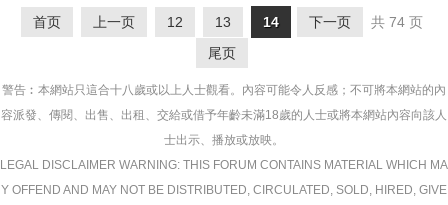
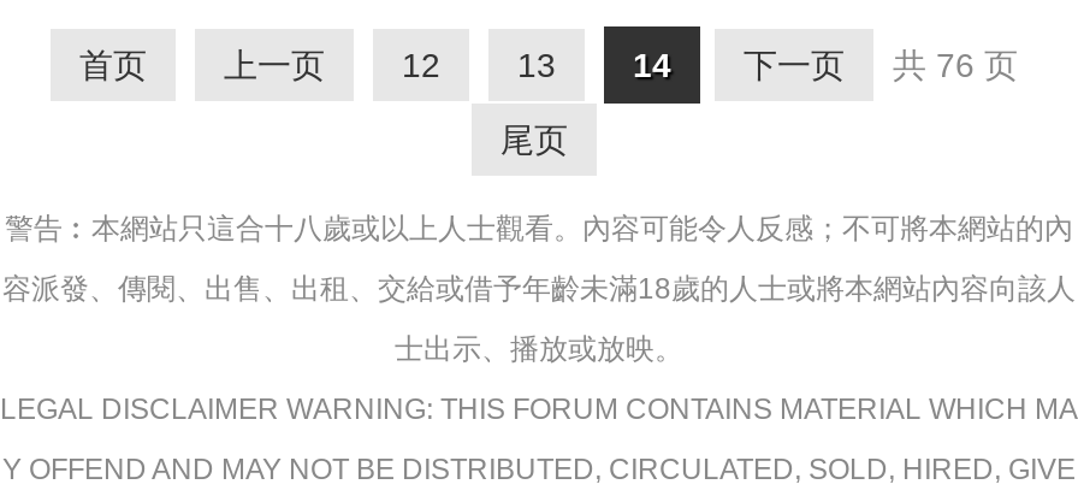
- 首页 上一页 12 13 14 下一页 共 74 页
+ 首页 上一页 12 13 14 下一页 共 76 页
